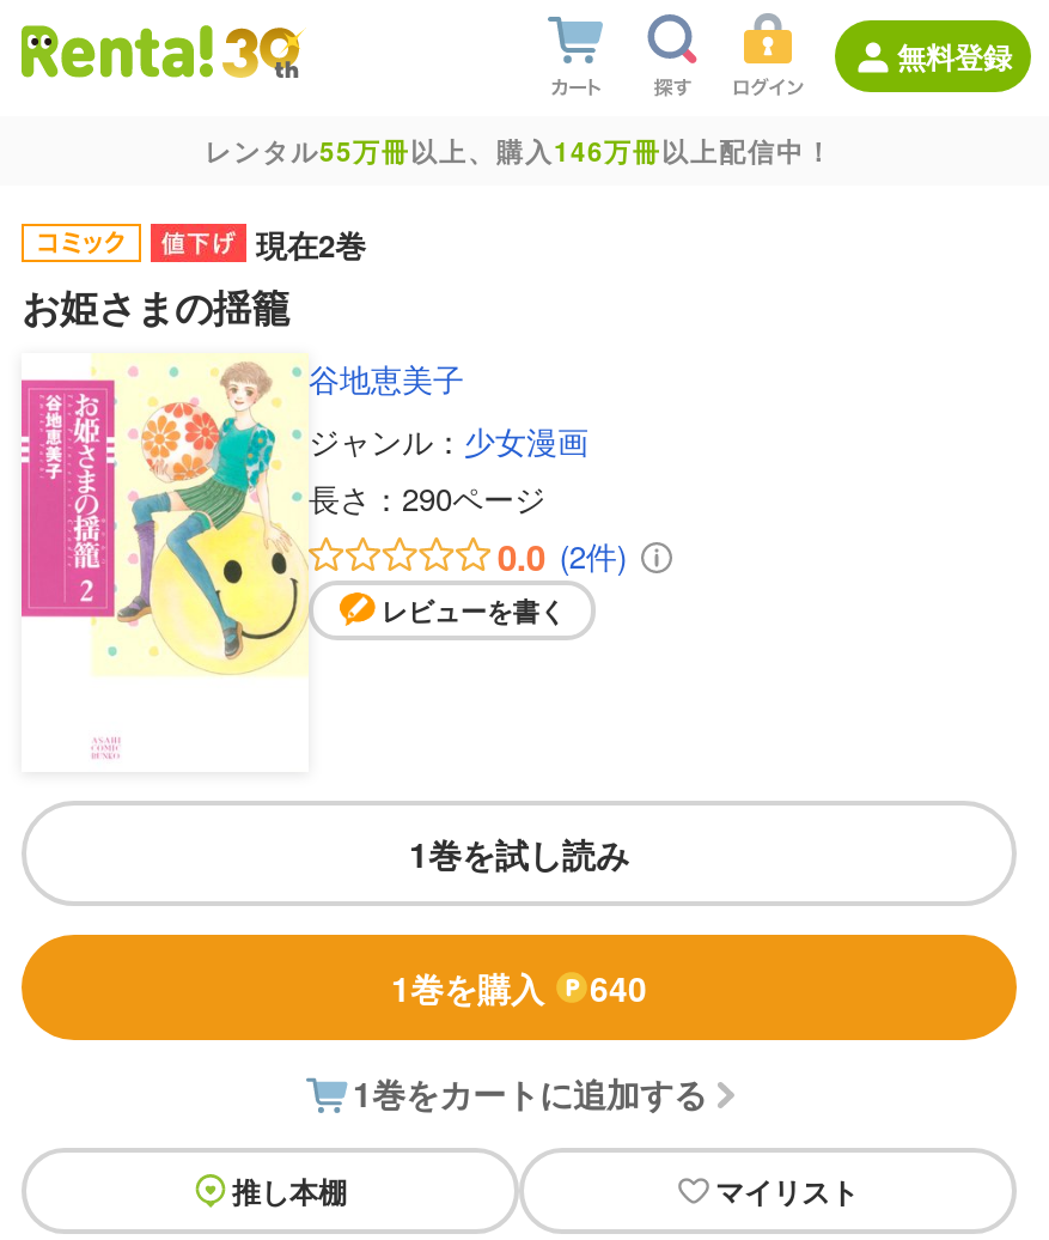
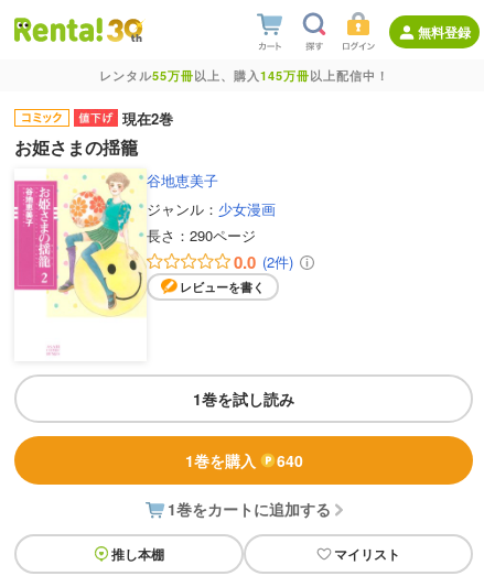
- レンタル55万冊以上、購入146万冊以上配信中！
+ レンタル55万冊以上、購入145万冊以上配信中！
